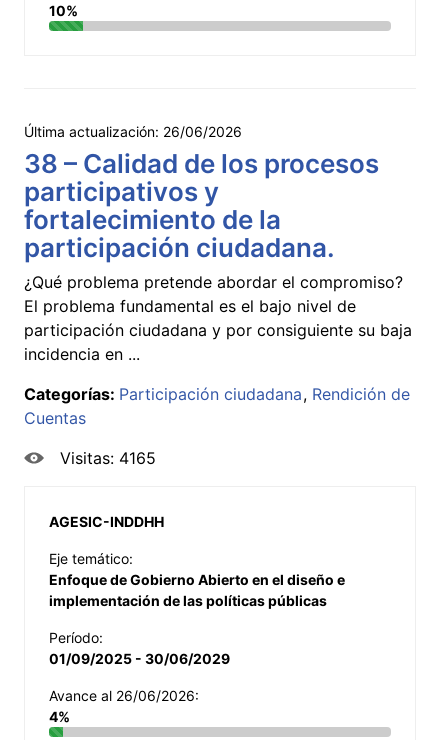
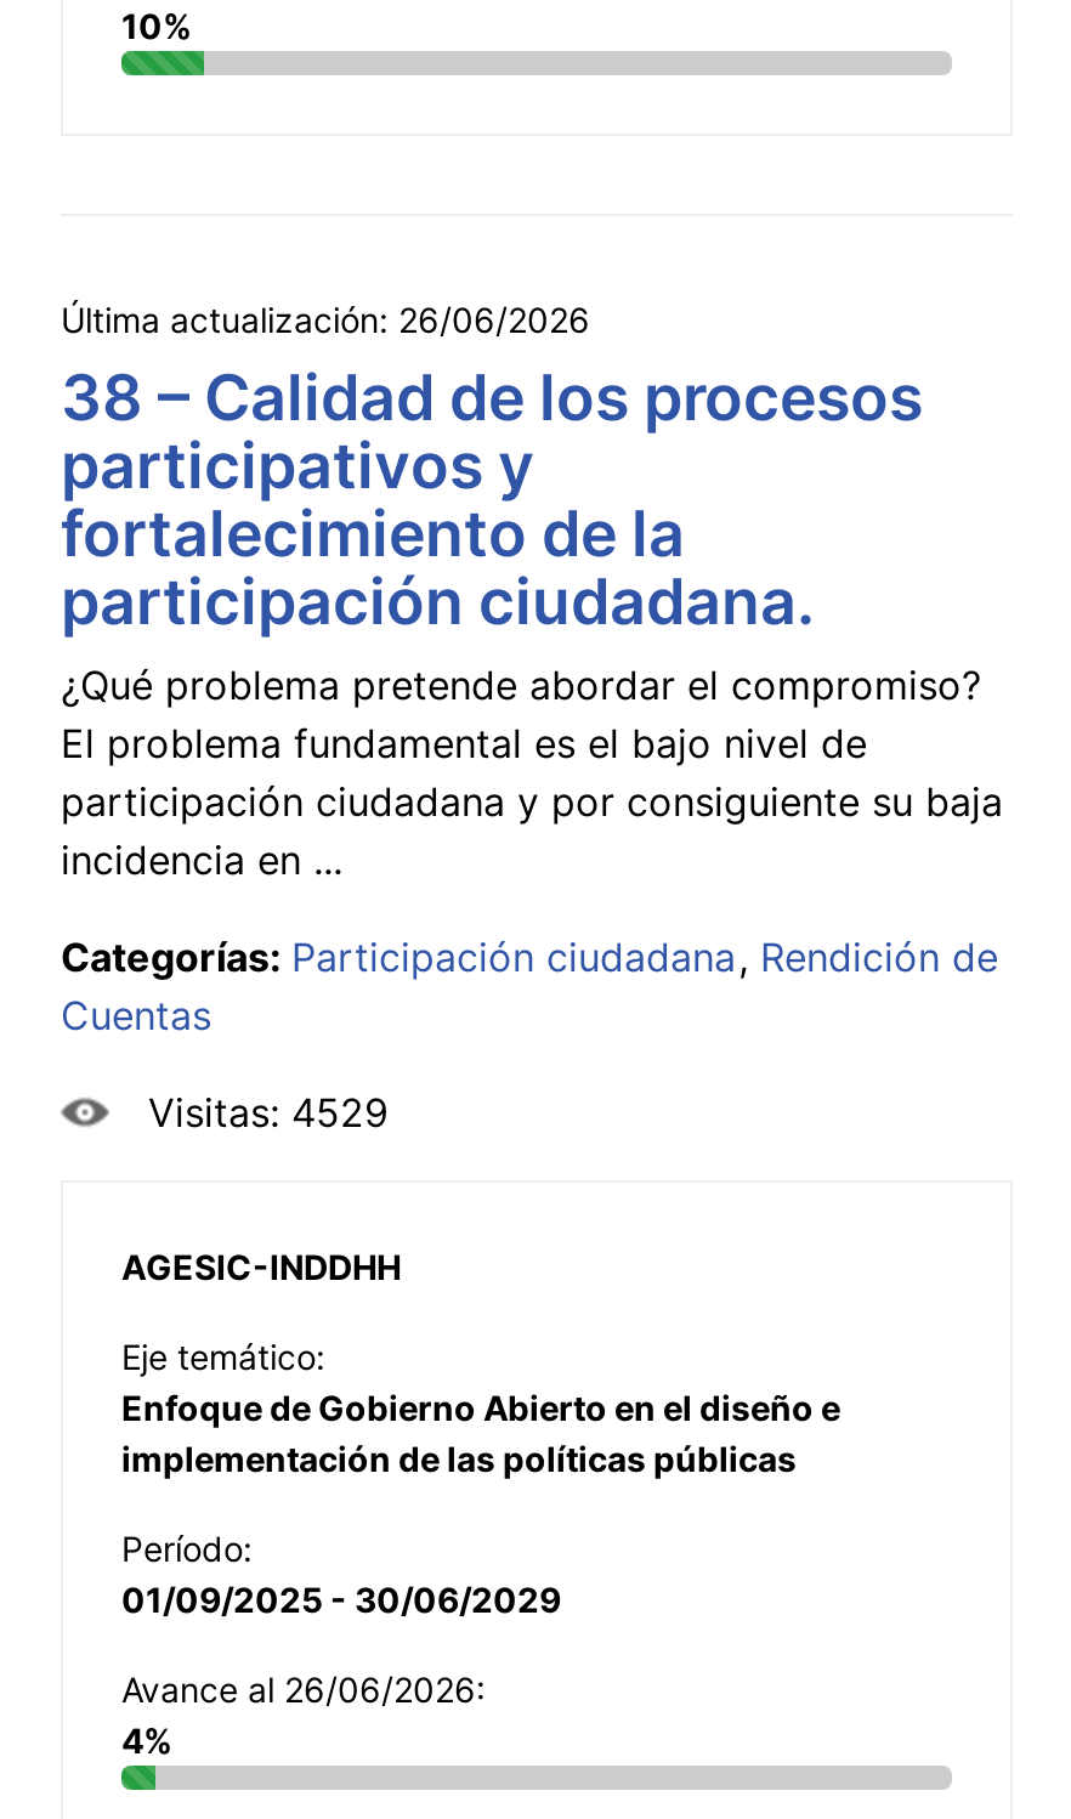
- Visitas: 4165
+ Visitas: 4529
